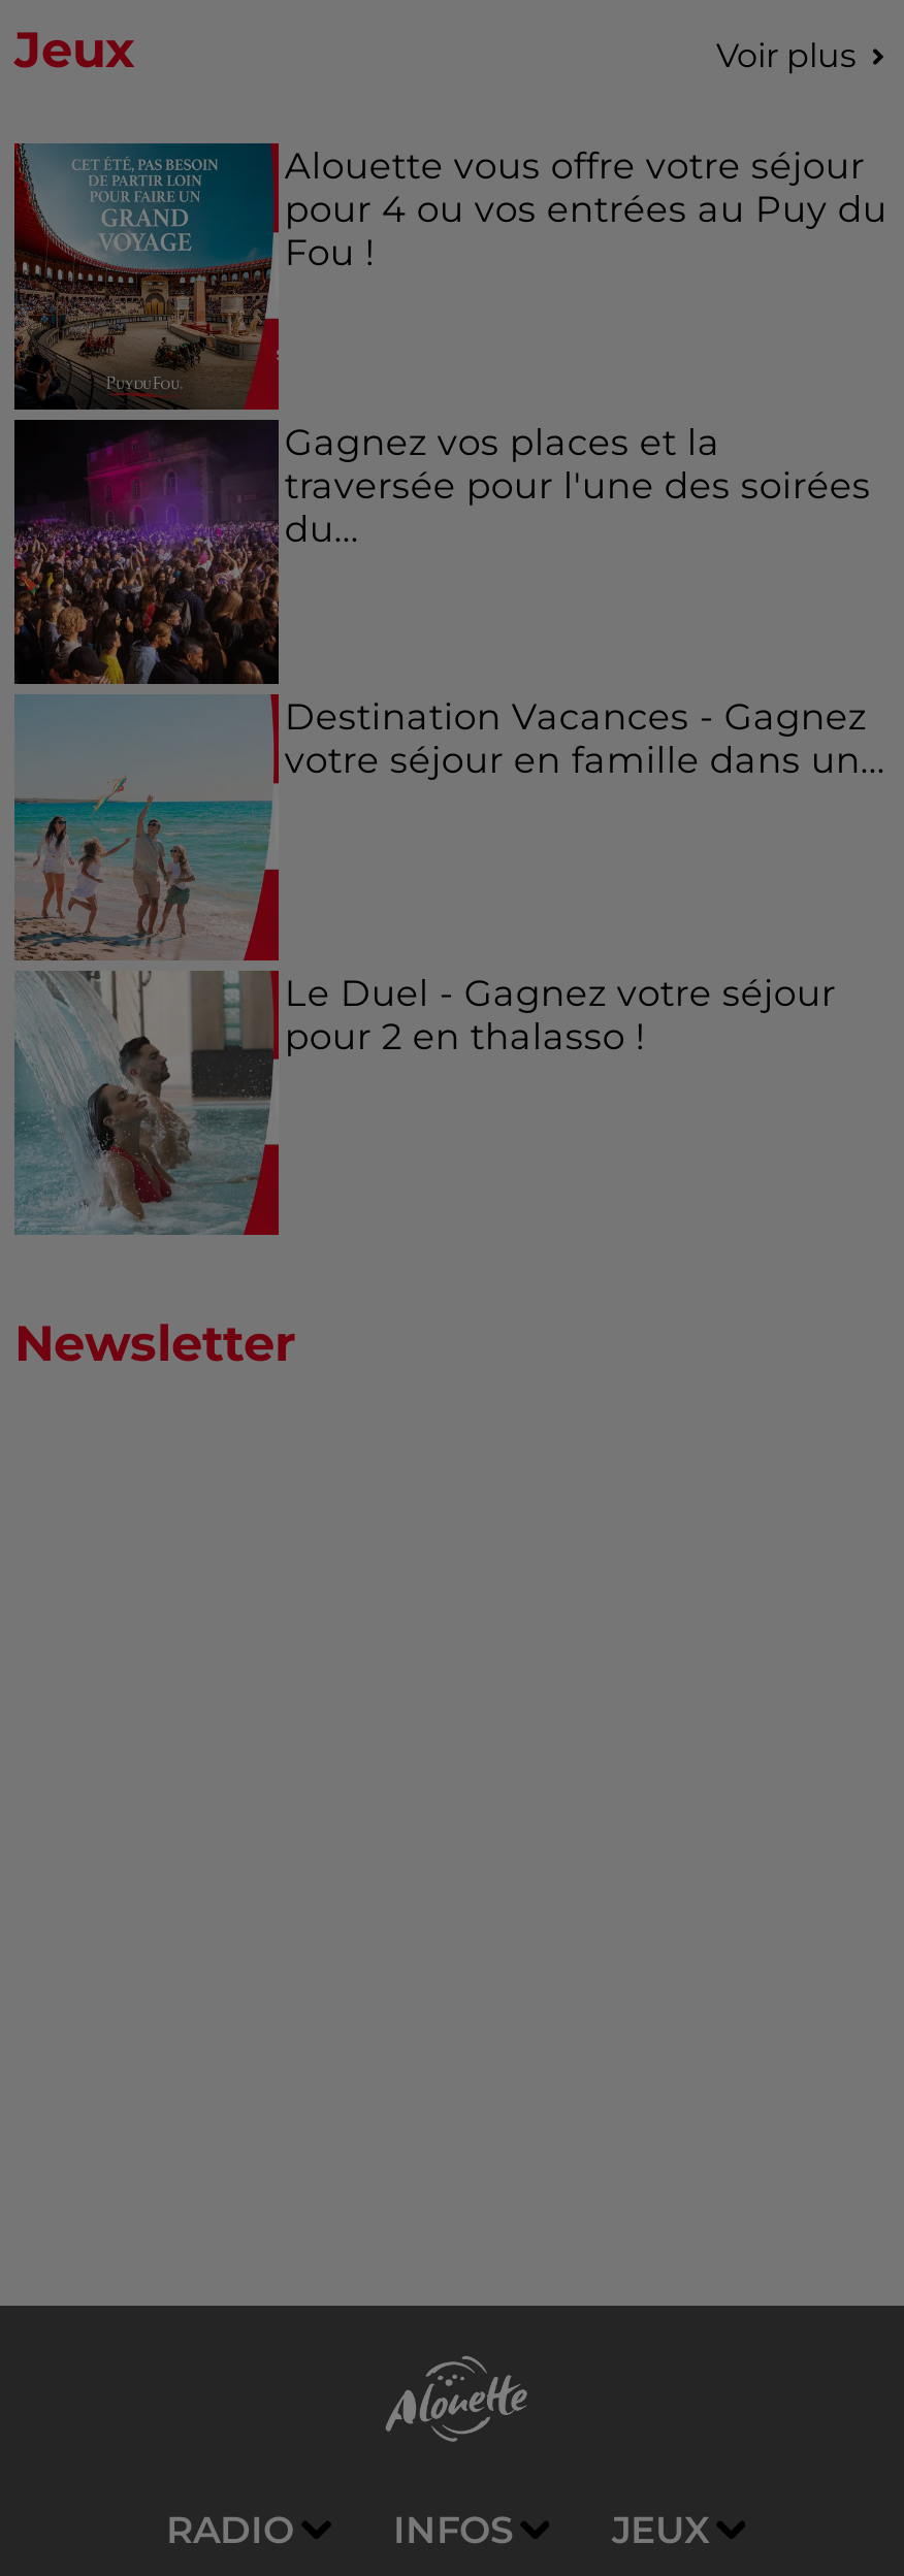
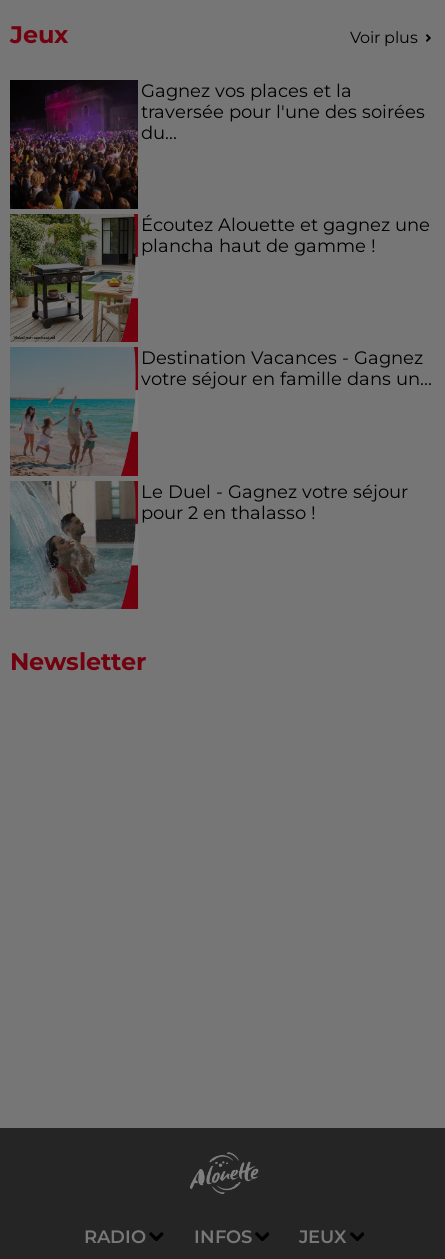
- [image]
- Alouette vous offre votre séjour
- pour 4 ou vos entrées au Puy du
- Fou !

moved up: Gagnez vos places et la | traversée pour l'une des soirées | du...

+ [image]
+ Écoutez Alouette et gagnez une
+ plancha haut de gamme !
